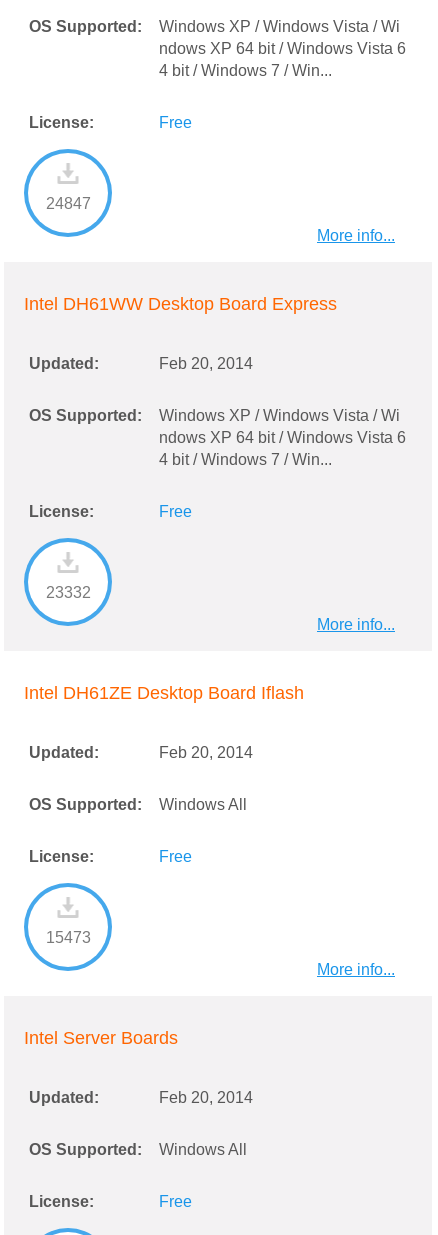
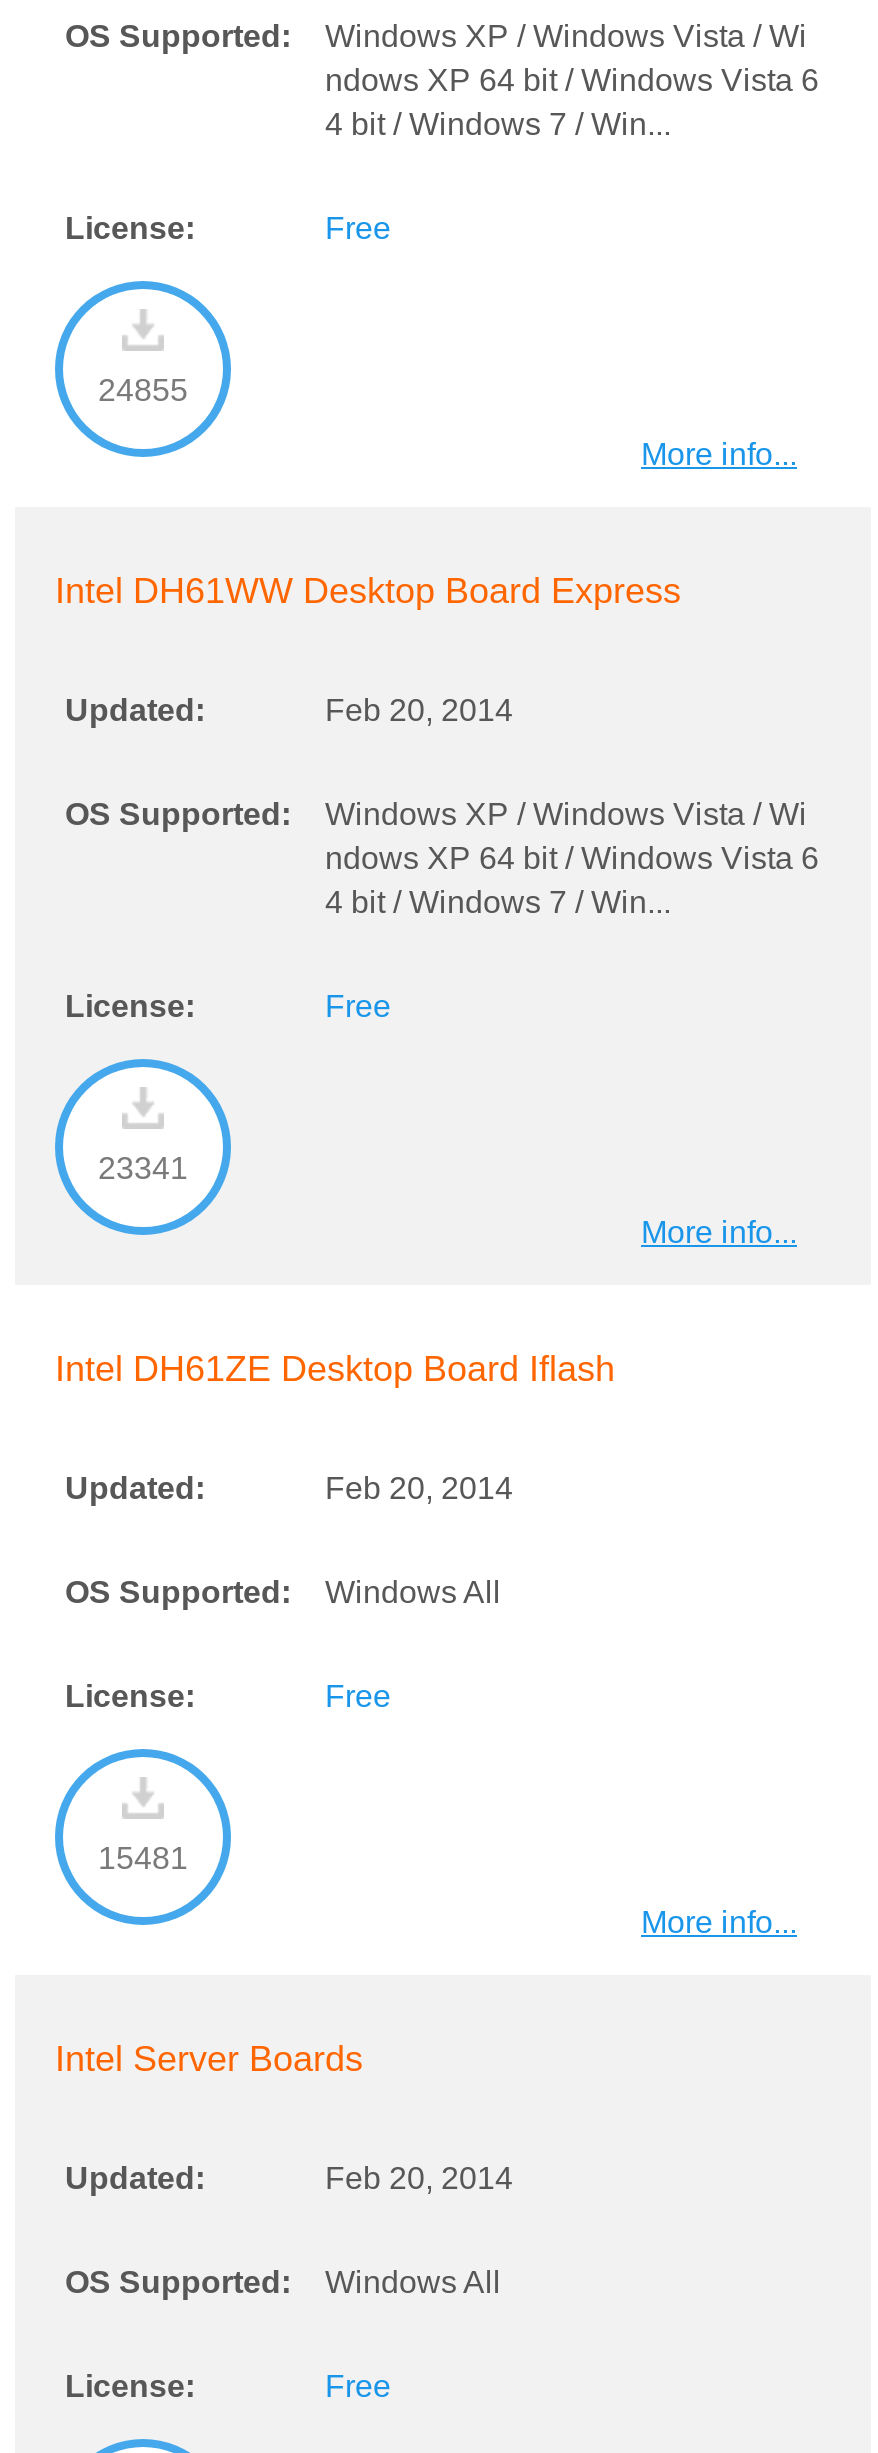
- 24847
+ 24855

- 23332
+ 23341

- 15473
+ 15481
